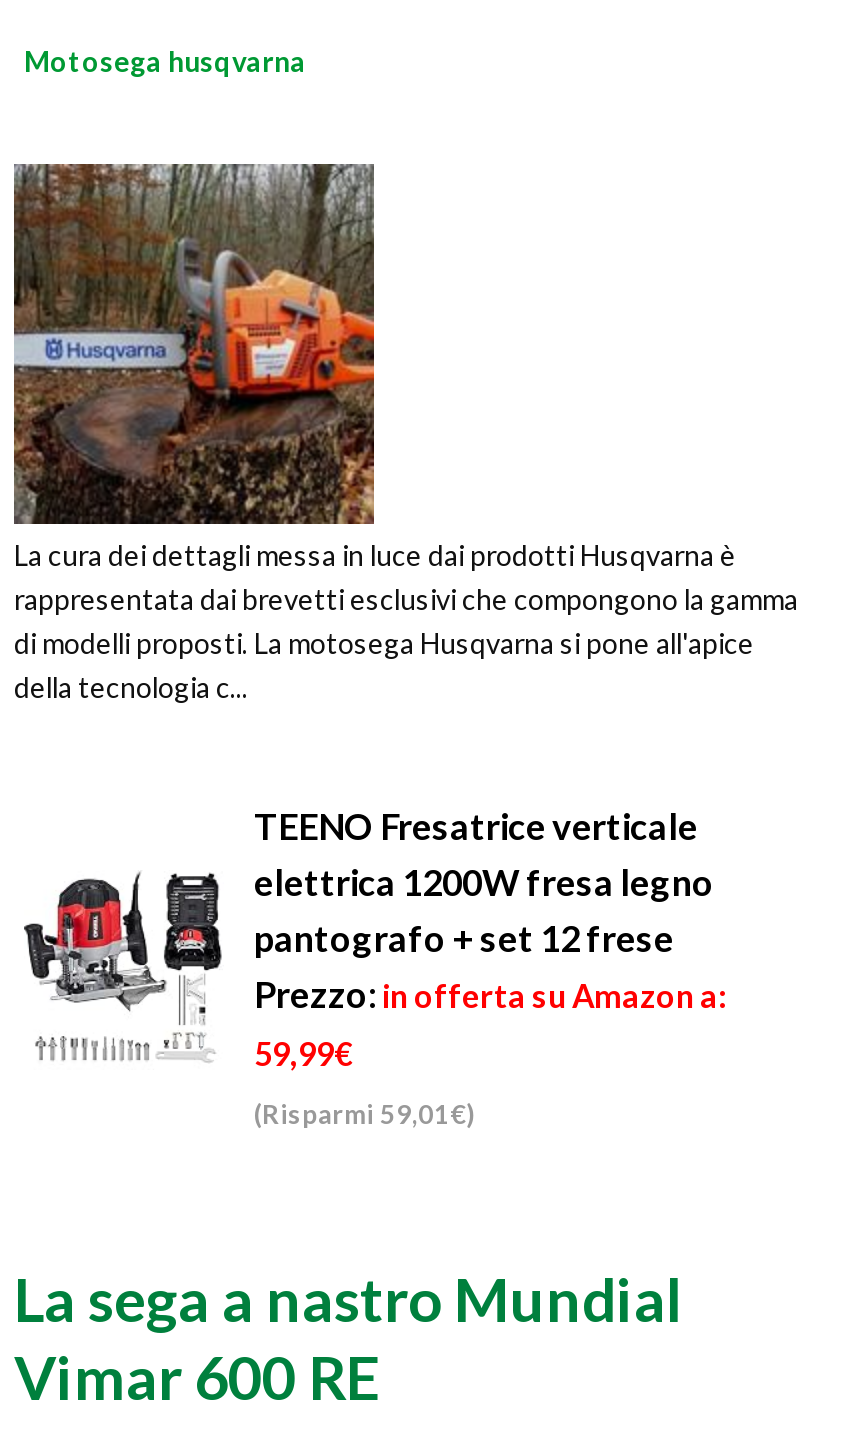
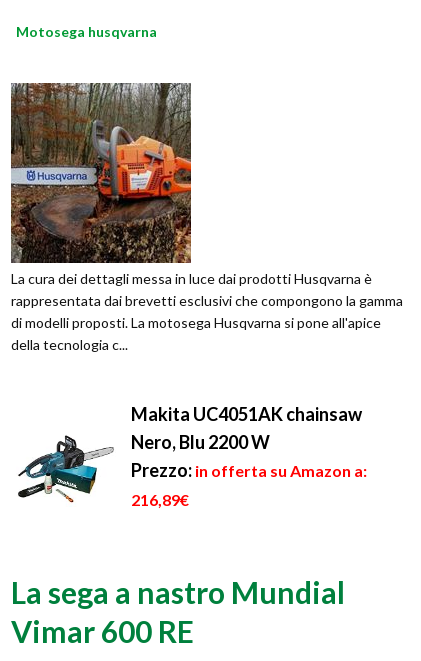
- [image]
- TEENO Fresatrice verticale
- elettrica 1200W fresa legno
- pantografo + set 12 frese
+ [image]
+ Makita UC4051AK chainsaw
+ Nero, Blu 2200 W

- 59,99€
- (Risparmi 59,01€)
+ 216,89€
